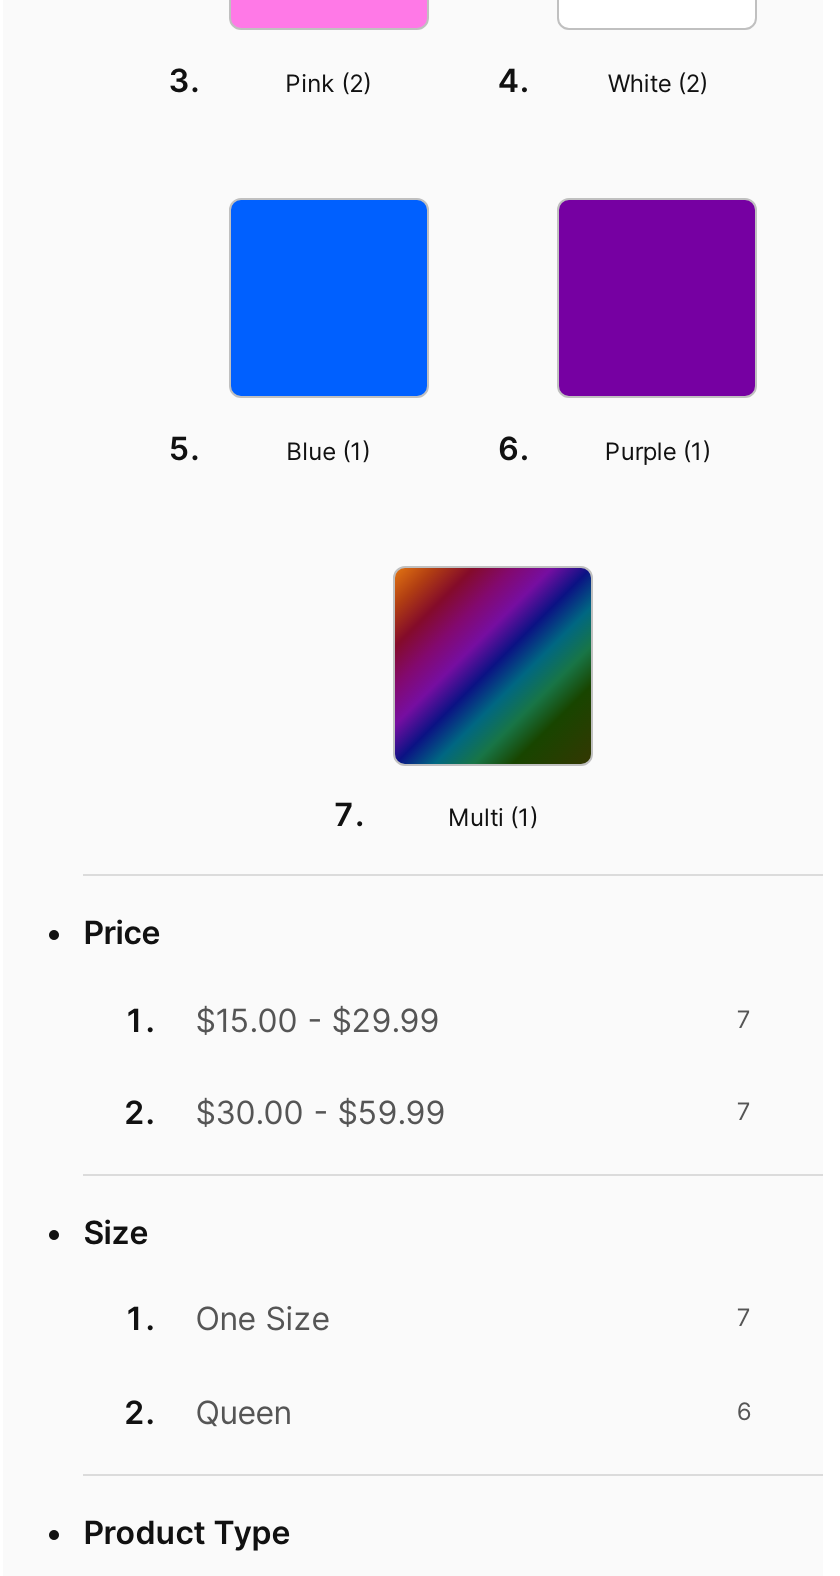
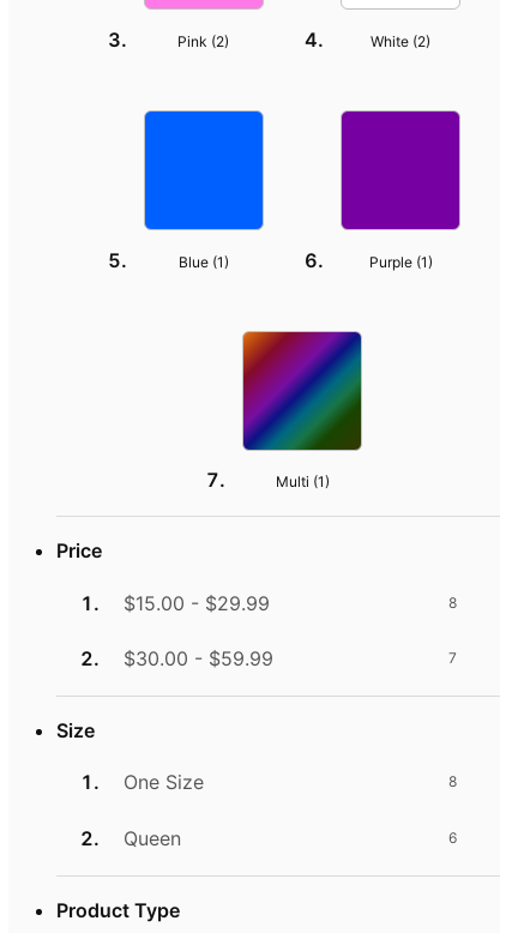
- 7
+ 8

- 7
+ 8
